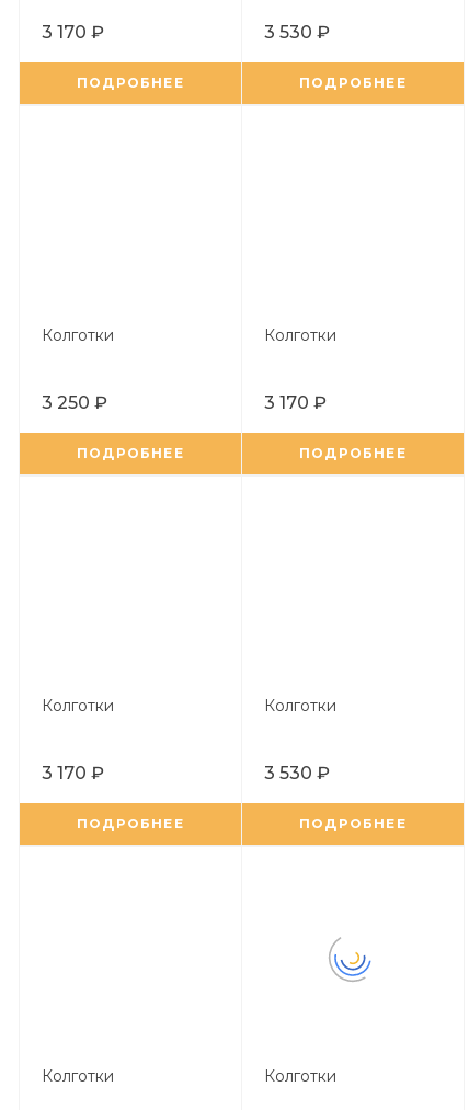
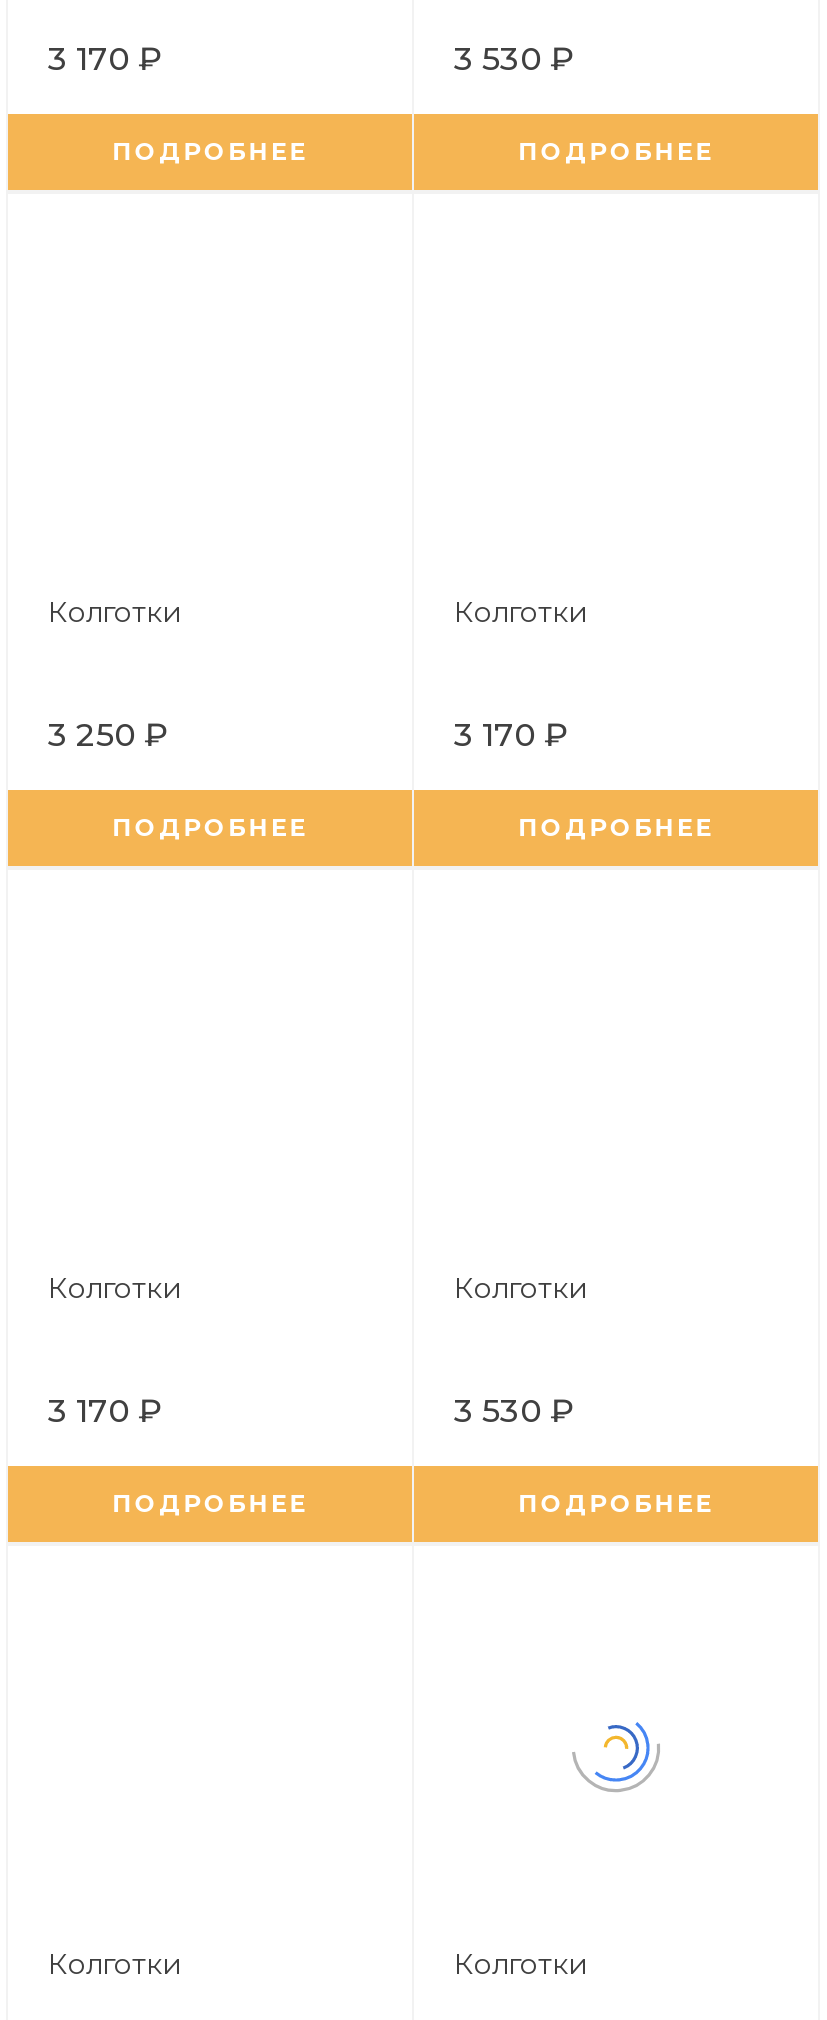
- [image]
+ [image]
